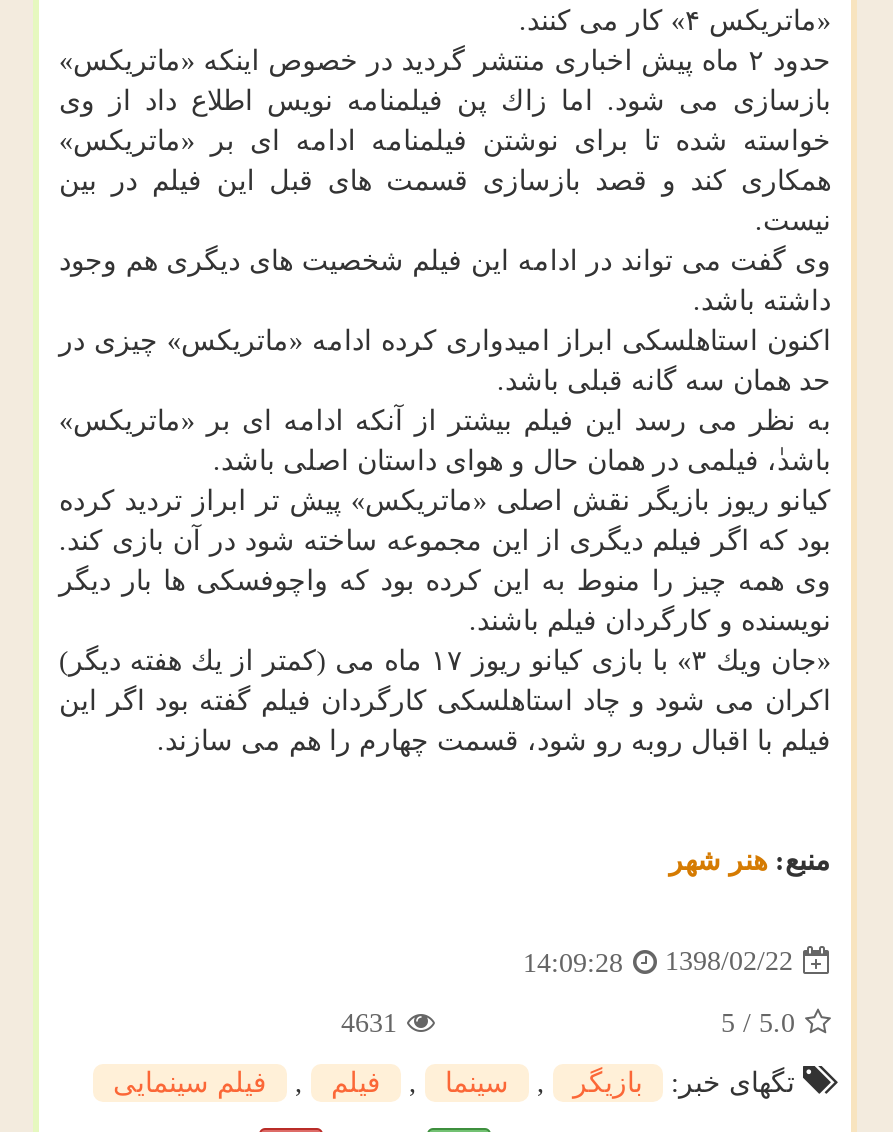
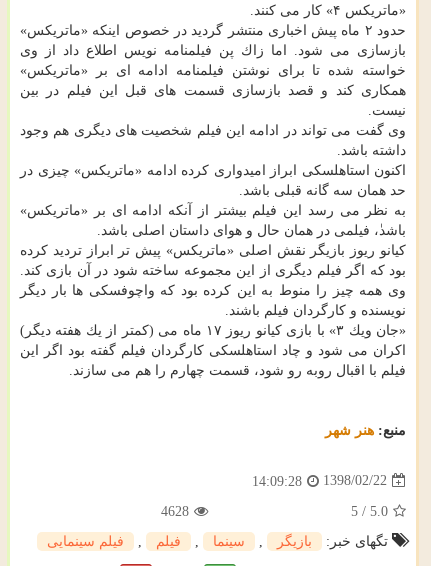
- 4631
+ 4628
